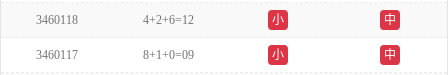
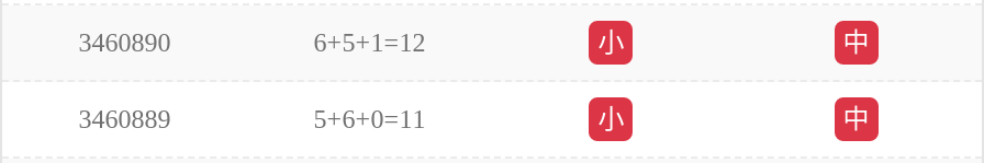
- 3460118
+ 3460890

- 4+2+6=12
+ 6+5+1=12

- 3460117
+ 3460889

- 8+1+0=09
+ 5+6+0=11
